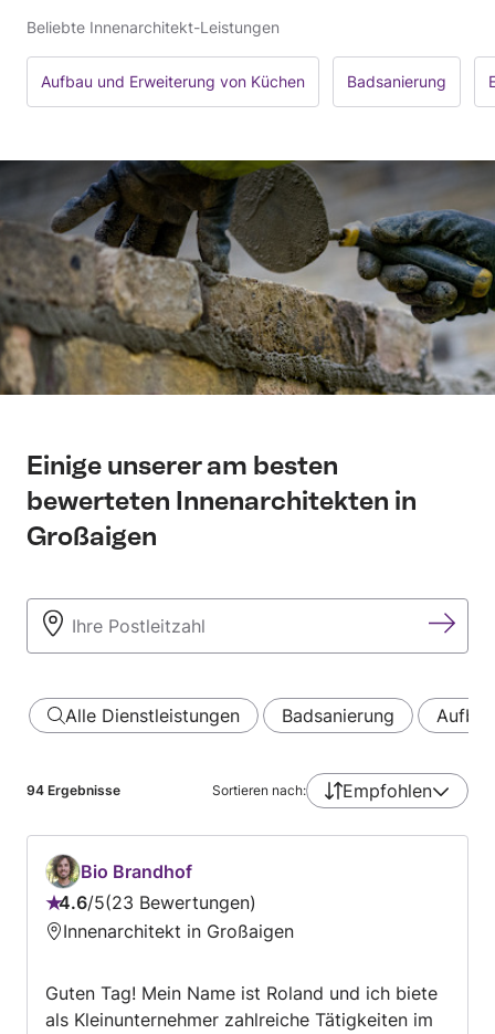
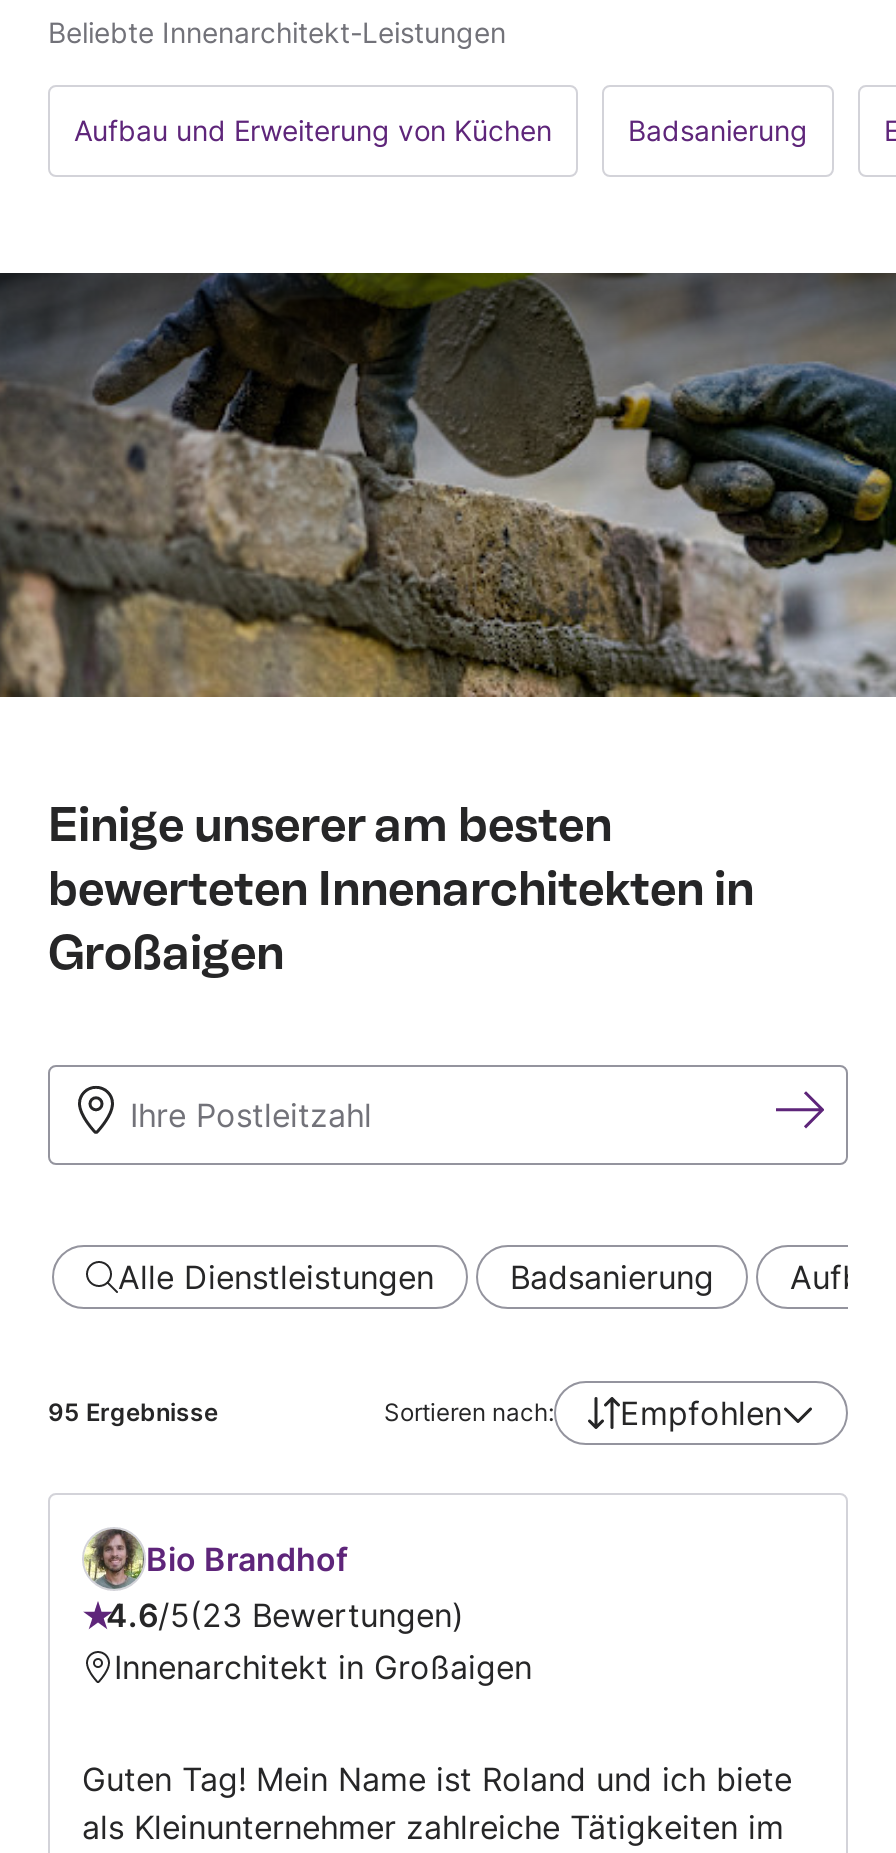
- 94 Ergebnisse
+ 95 Ergebnisse
